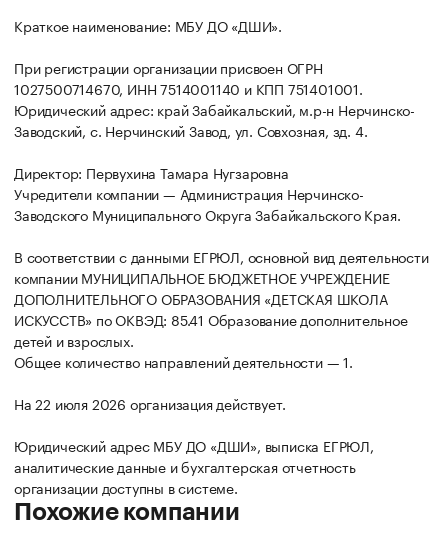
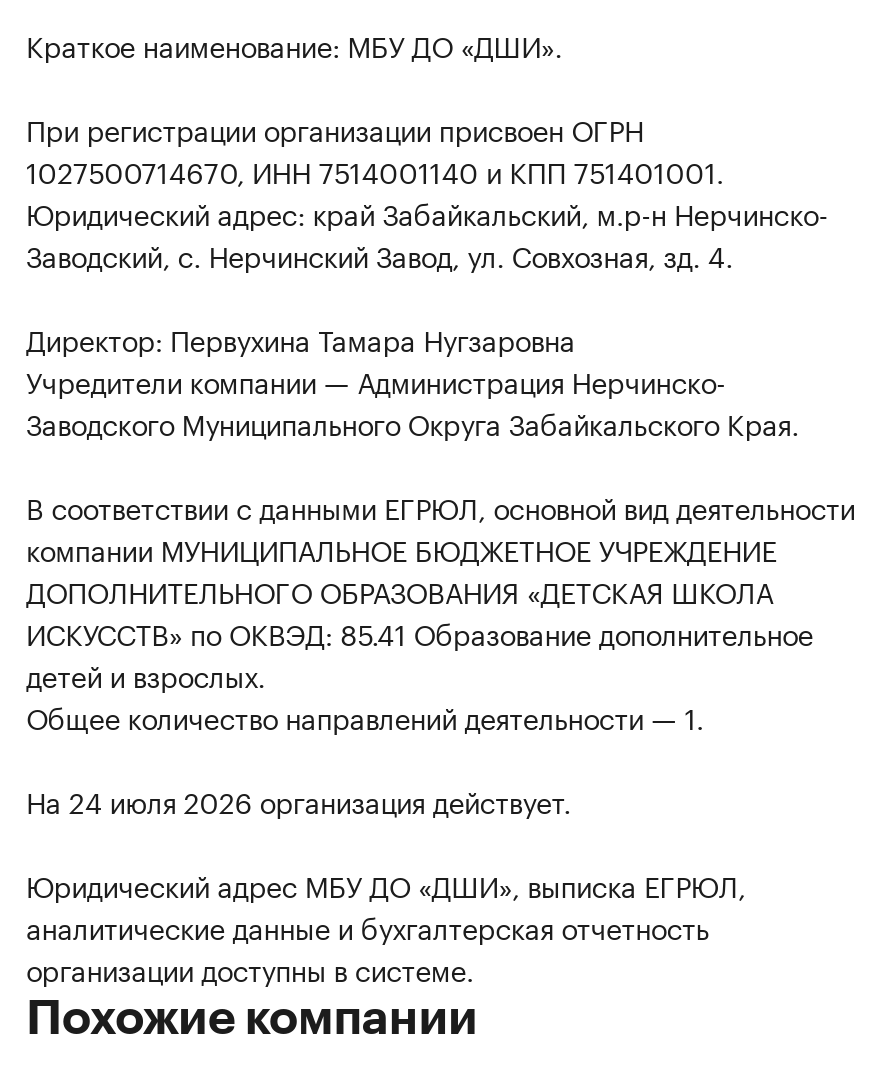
- На 22 июля 2026 организация действует.
+ На 24 июля 2026 организация действует.
